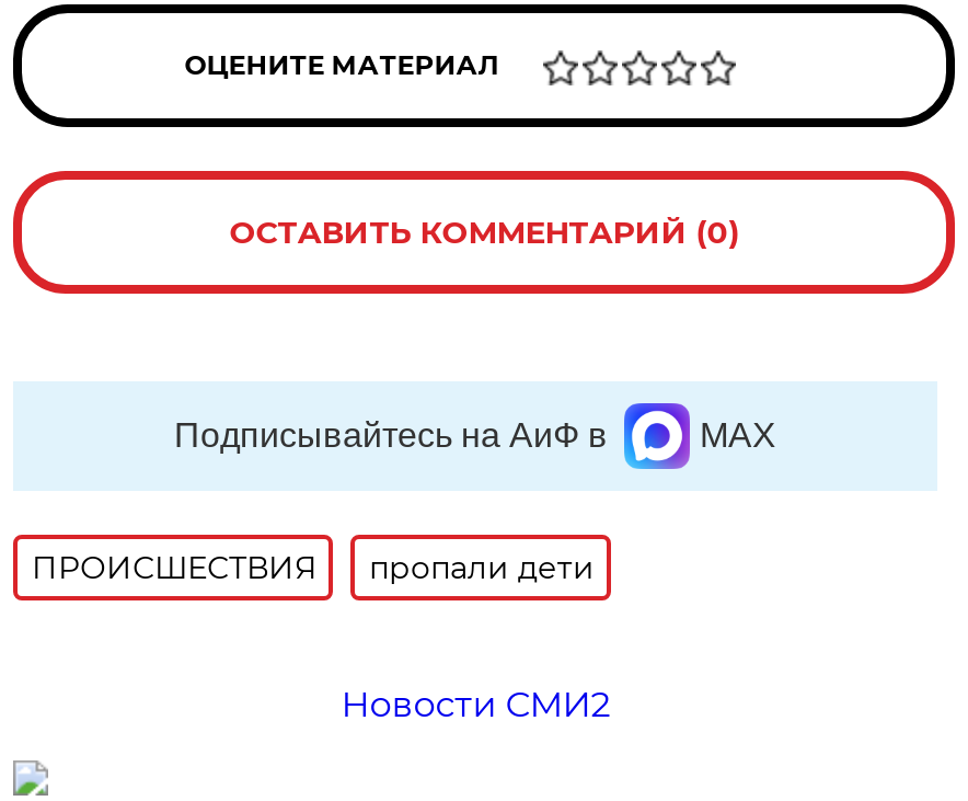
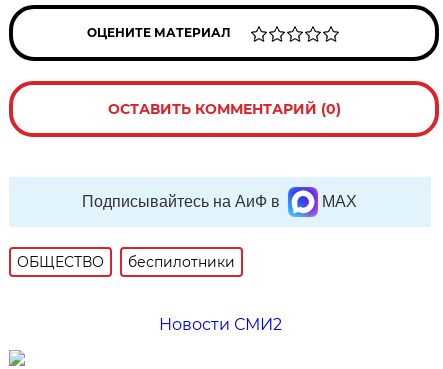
- ПРОИСШЕСТВИЯ
- пропали дети
+ ОБЩЕСТВО
+ беспилотники
